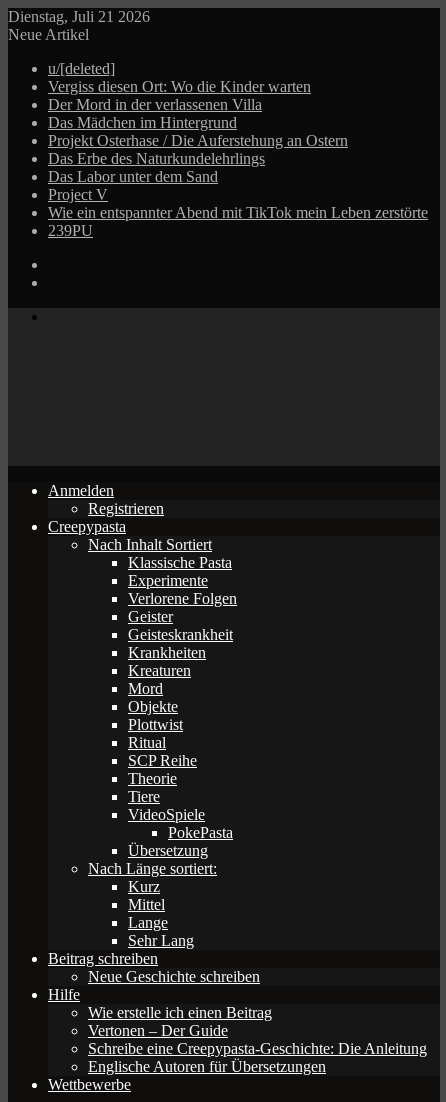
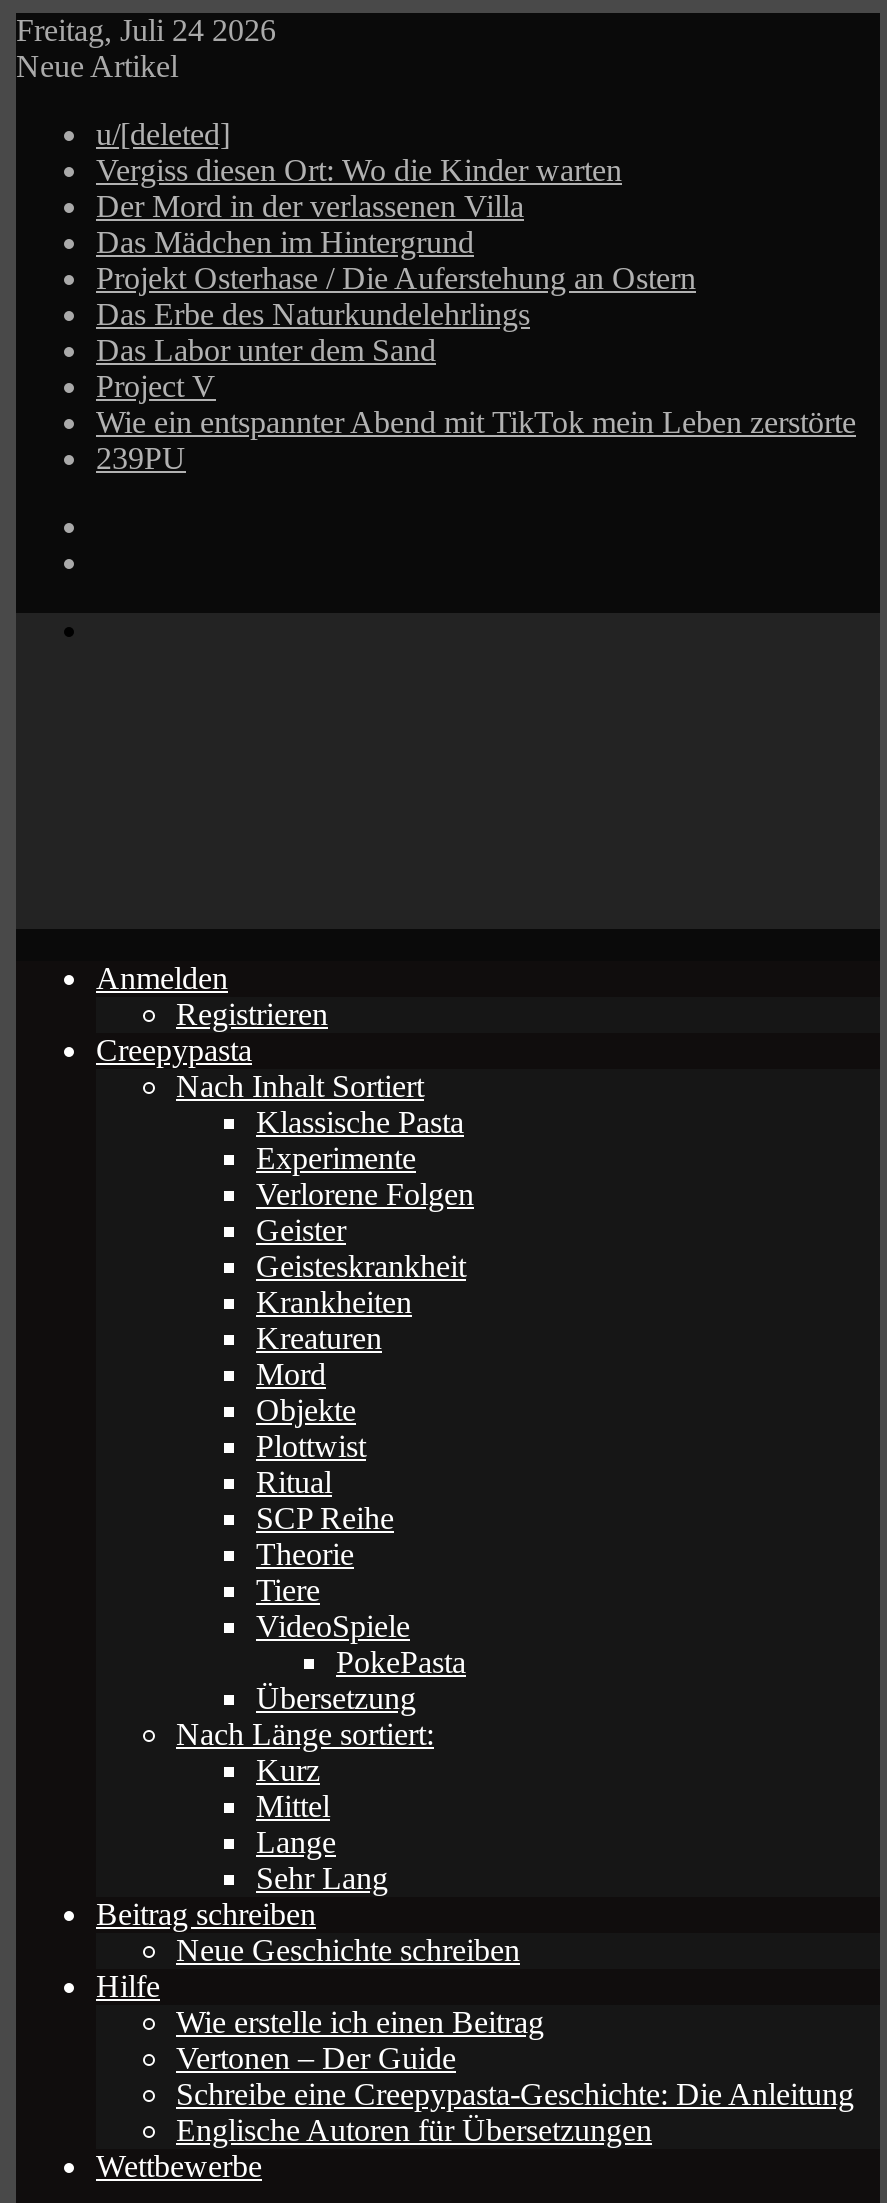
- Dienstag, Juli 21 2026
+ Freitag, Juli 24 2026
